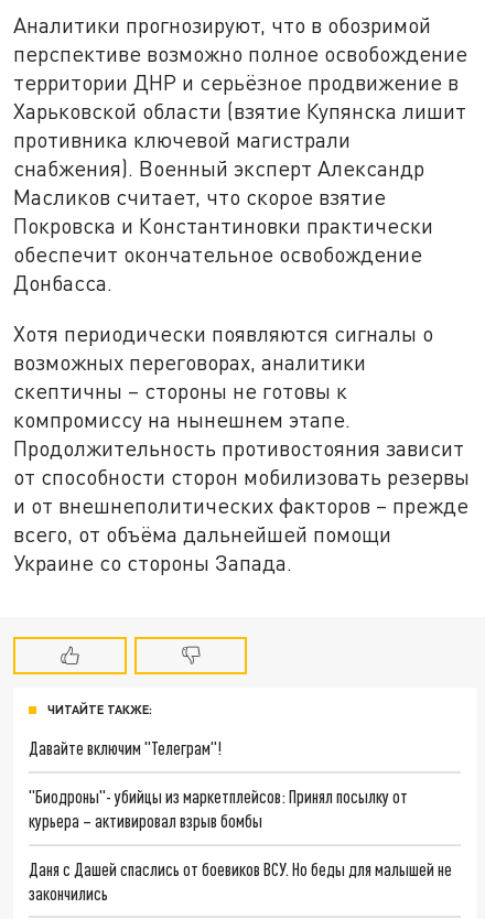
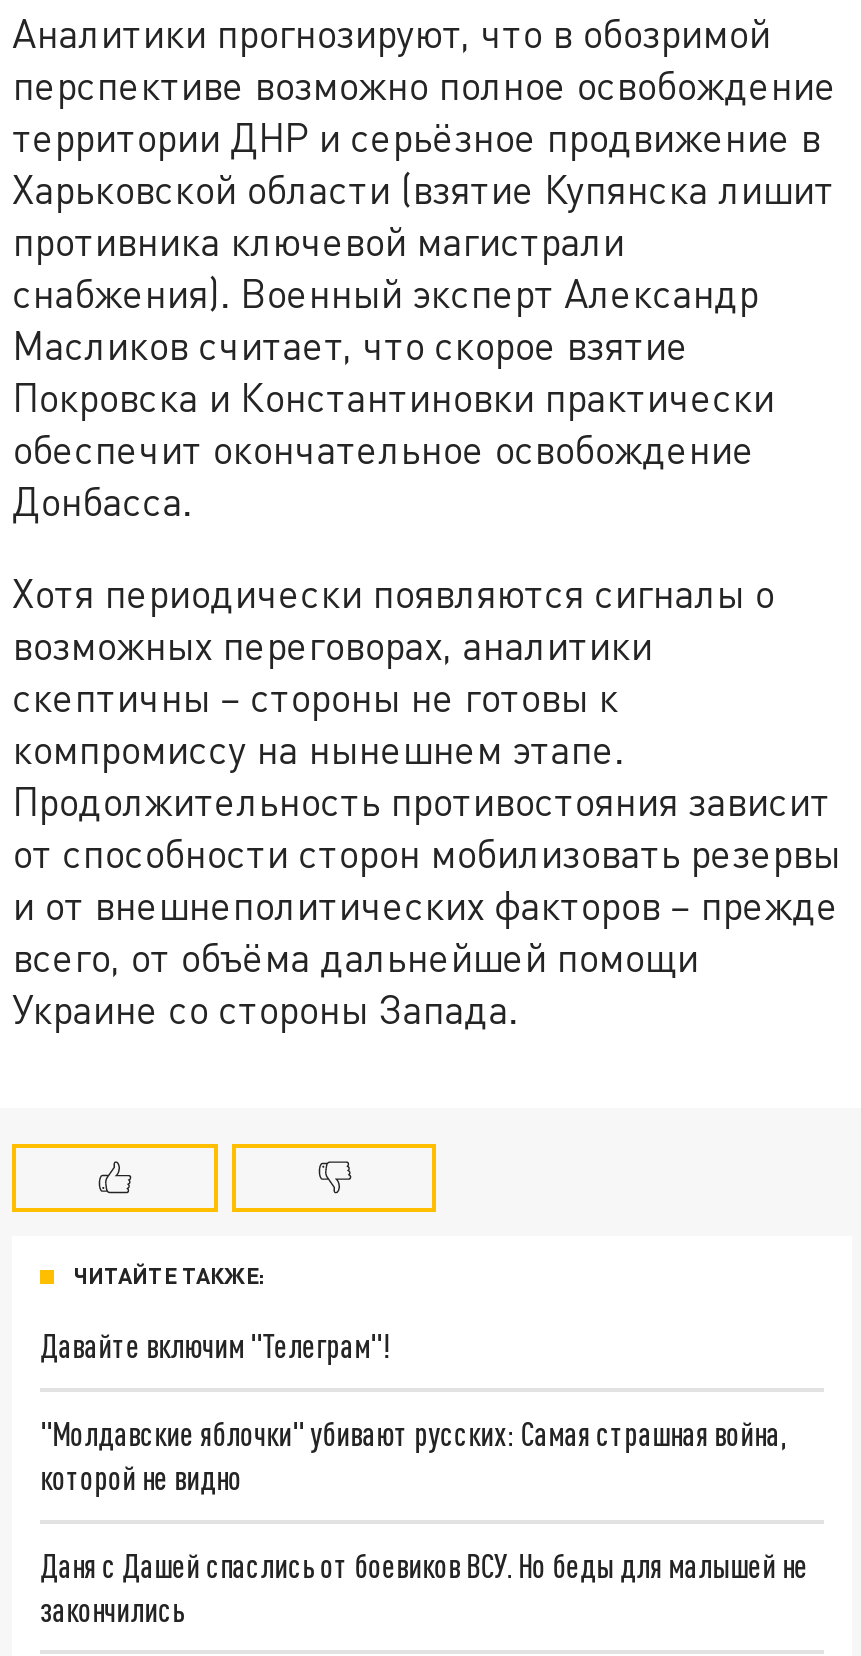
- "Биодроны"- убийцы из маркетплейсов: Принял посылку от
- курьера – активировал взрыв бомбы
+ "Молдавские яблочки" убивают русских: Самая страшная война,
+ которой не видно
